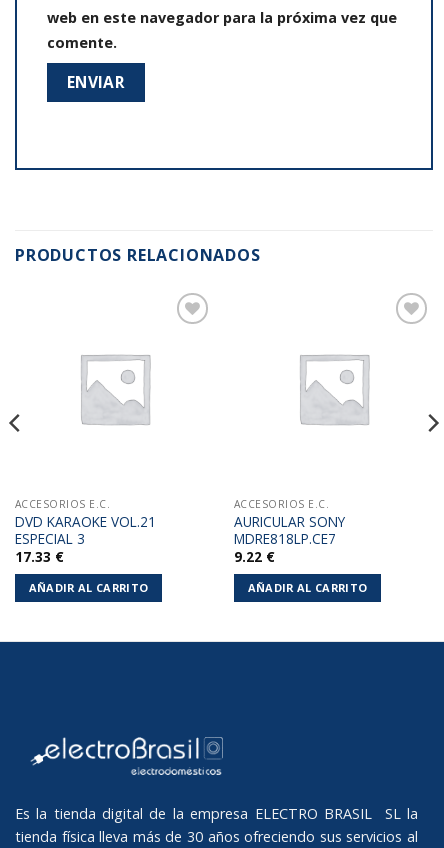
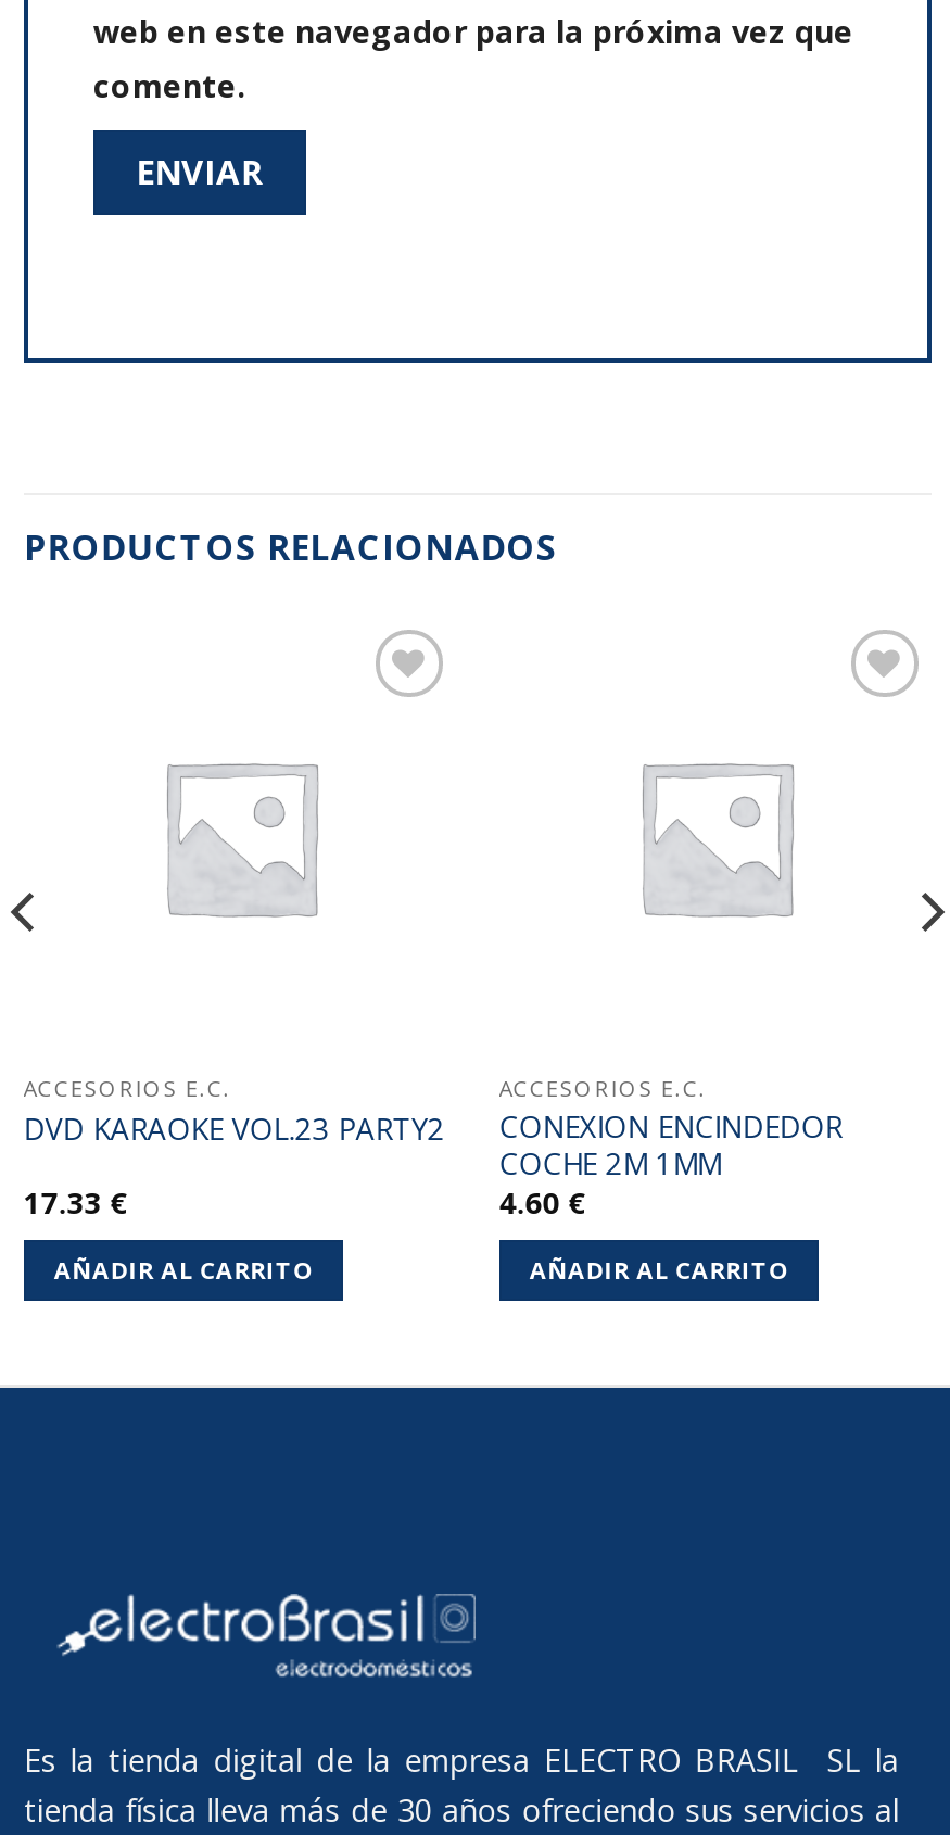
- DVD KARAOKE VOL.21
- ESPECIAL 3
+ DVD KARAOKE VOL.23 PARTY2

- AURICULAR SONY
- MDRE818LP.CE7
- 9.22 €
+ CONEXION ENCINDEDOR
+ COCHE 2M 1MM
+ 4.60 €
